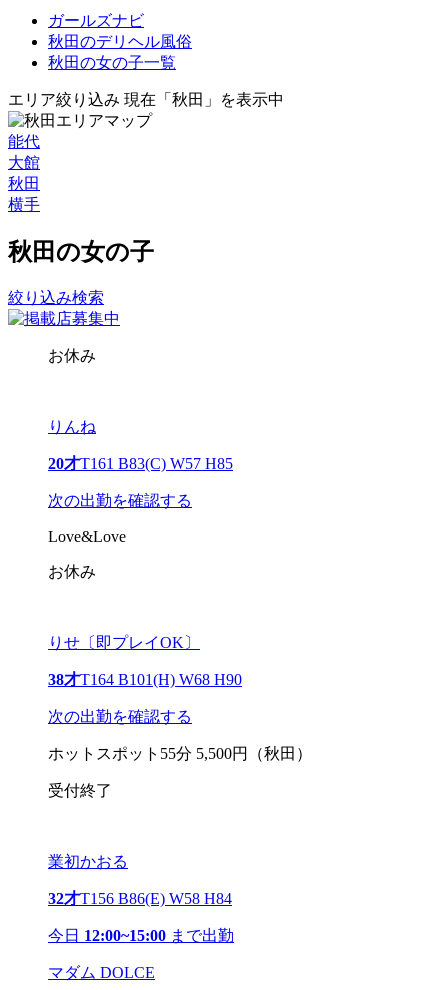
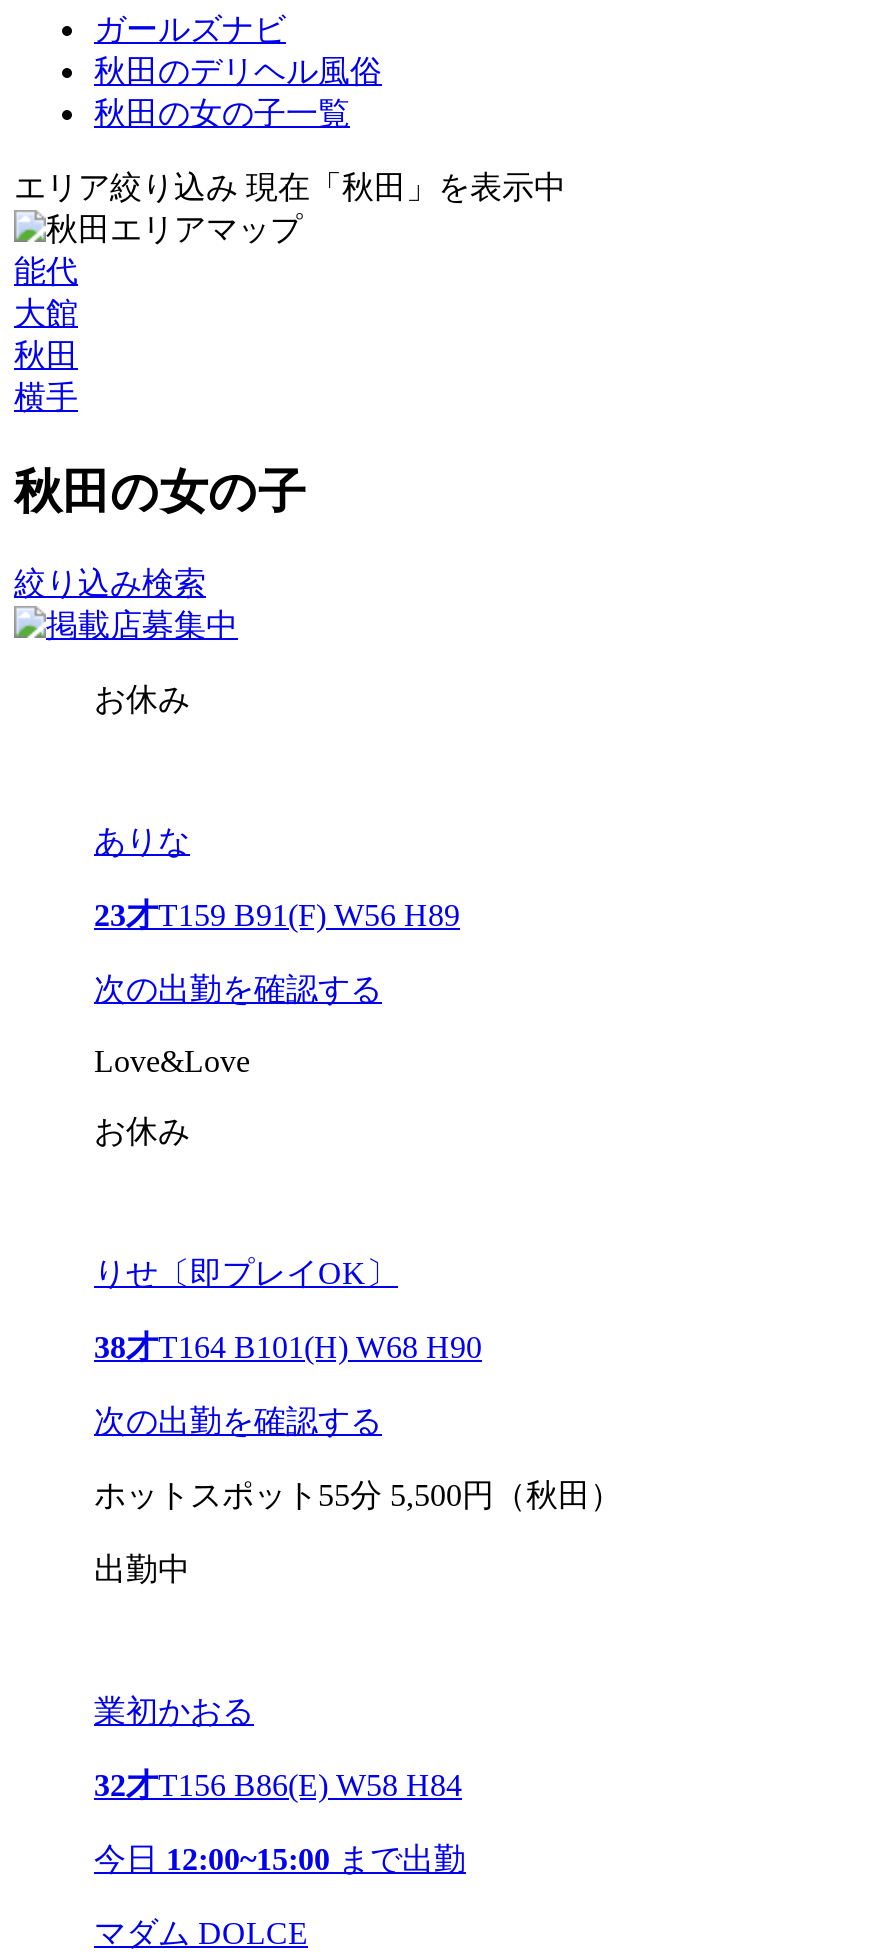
- りんね
+ ありな

- 20才T161 B83(C) W57 H85
+ 23才T159 B91(F) W56 H89

- 受付終了
+ 出勤中
